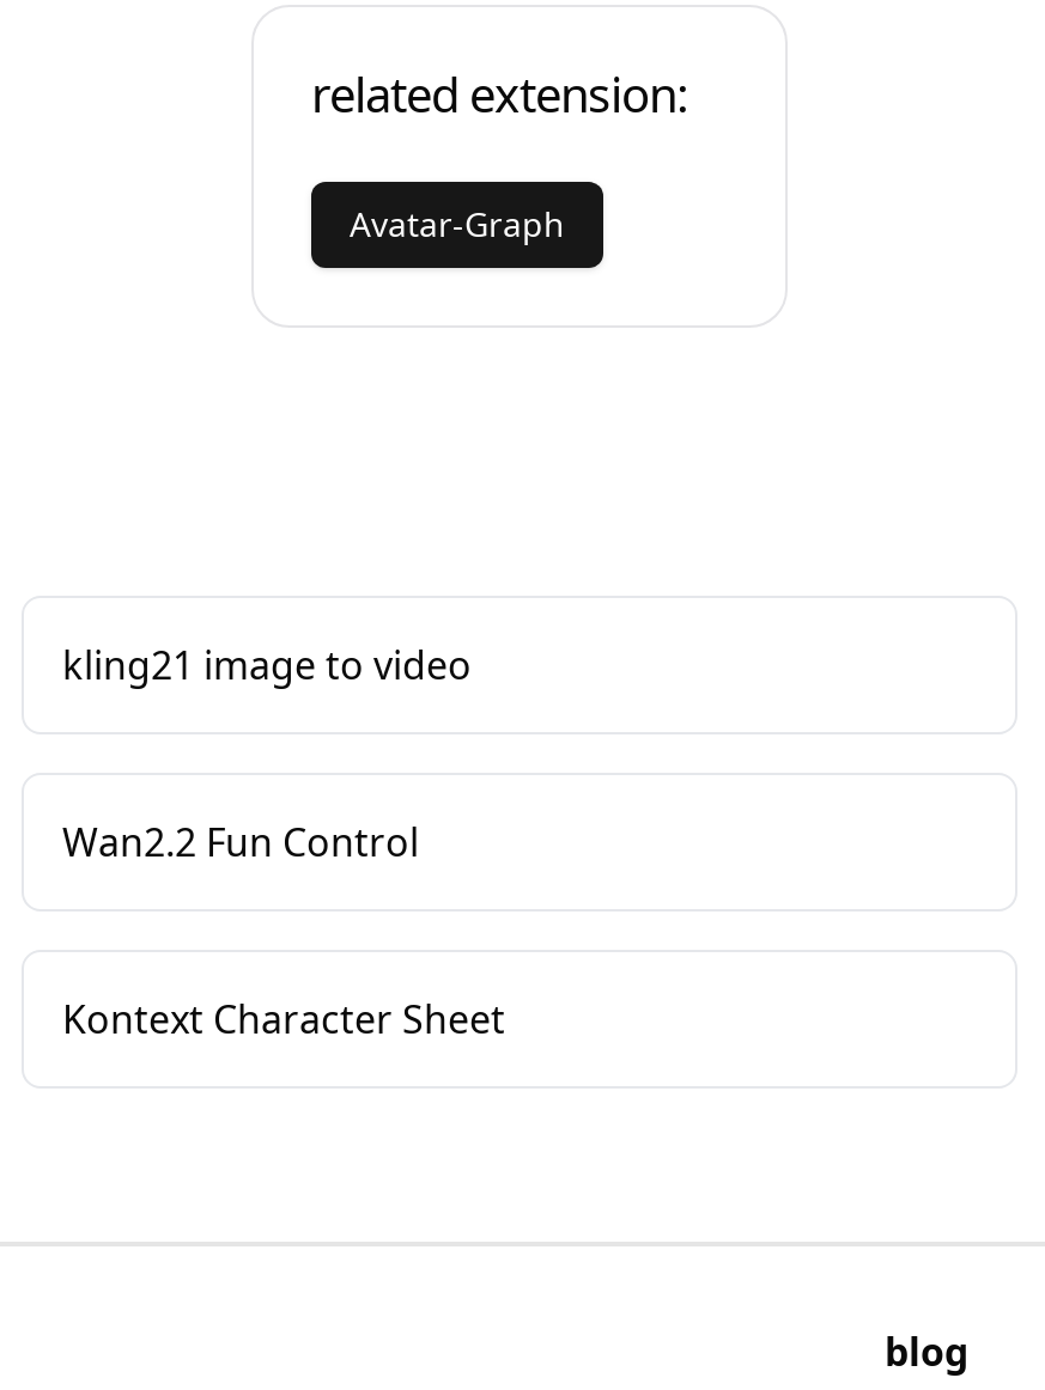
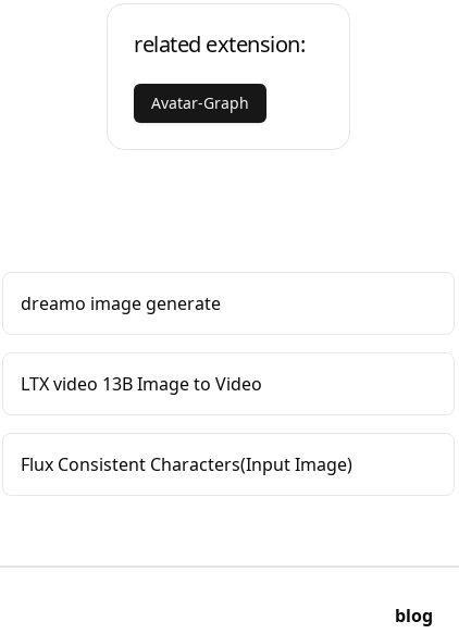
- kling21 image to video
+ dreamo image generate

- Wan2.2 Fun Control
+ LTX video 13B Image to Video

- Kontext Character Sheet
+ Flux Consistent Characters(Input Image)
